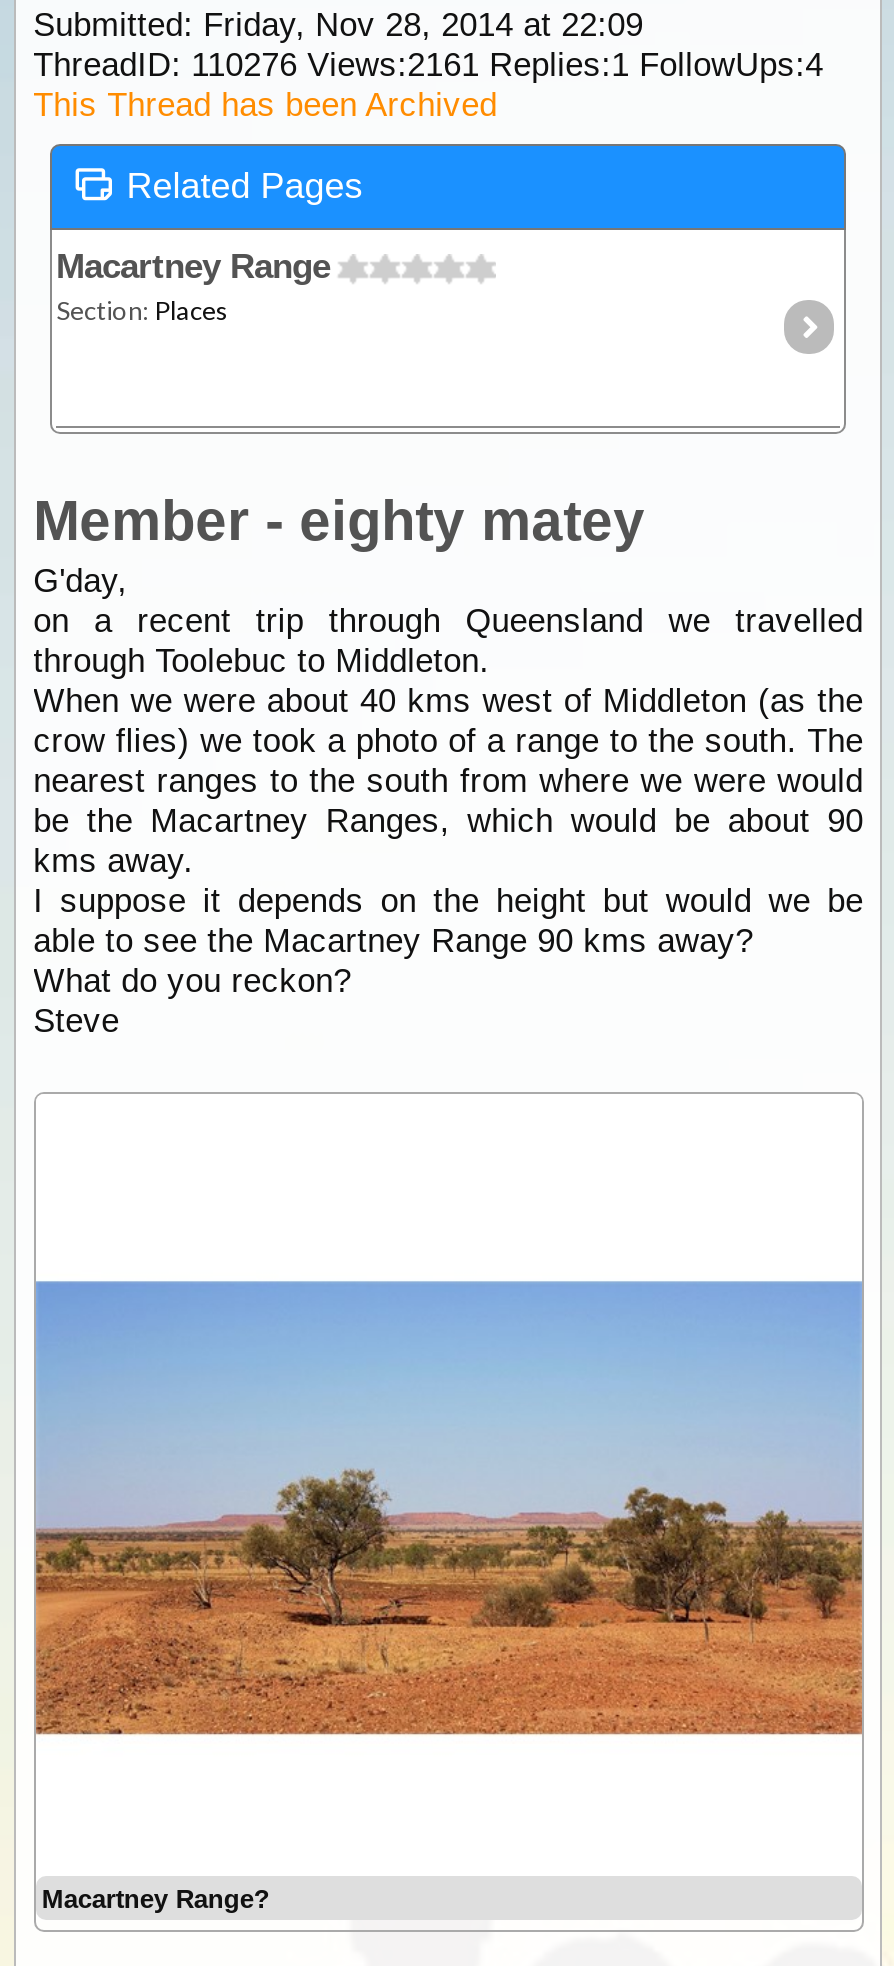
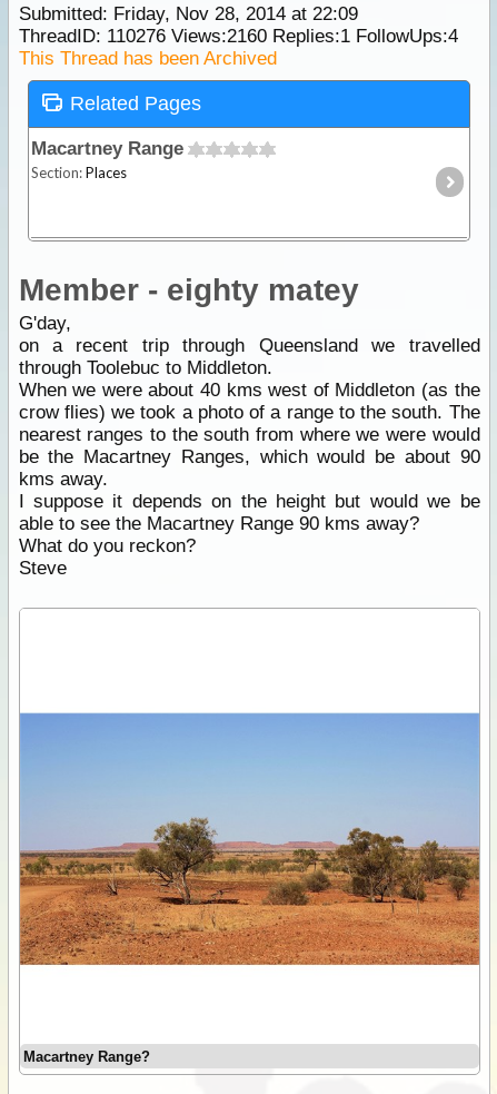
- ThreadID: 110276 Views:2161 Replies:1 FollowUps:4
+ ThreadID: 110276 Views:2160 Replies:1 FollowUps:4
